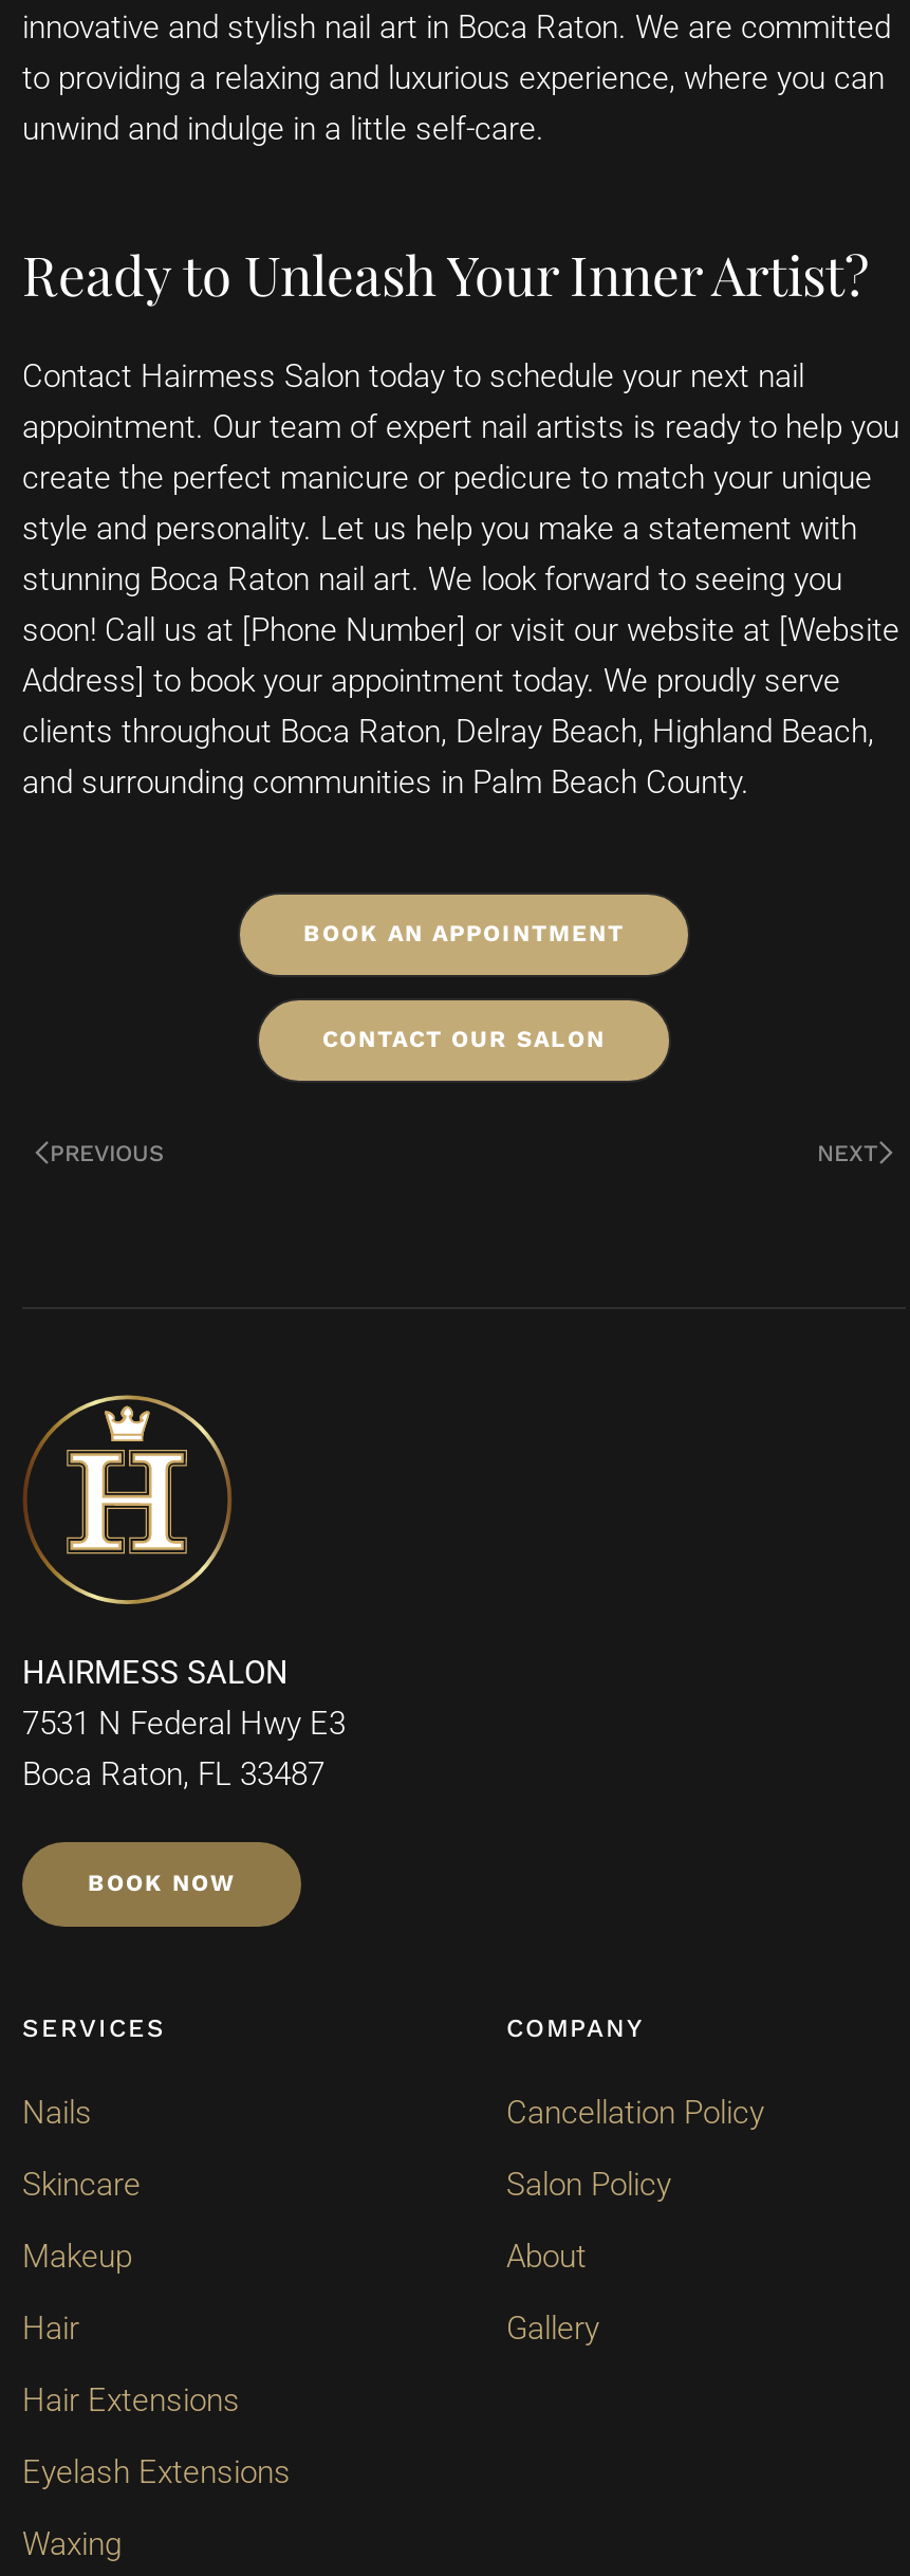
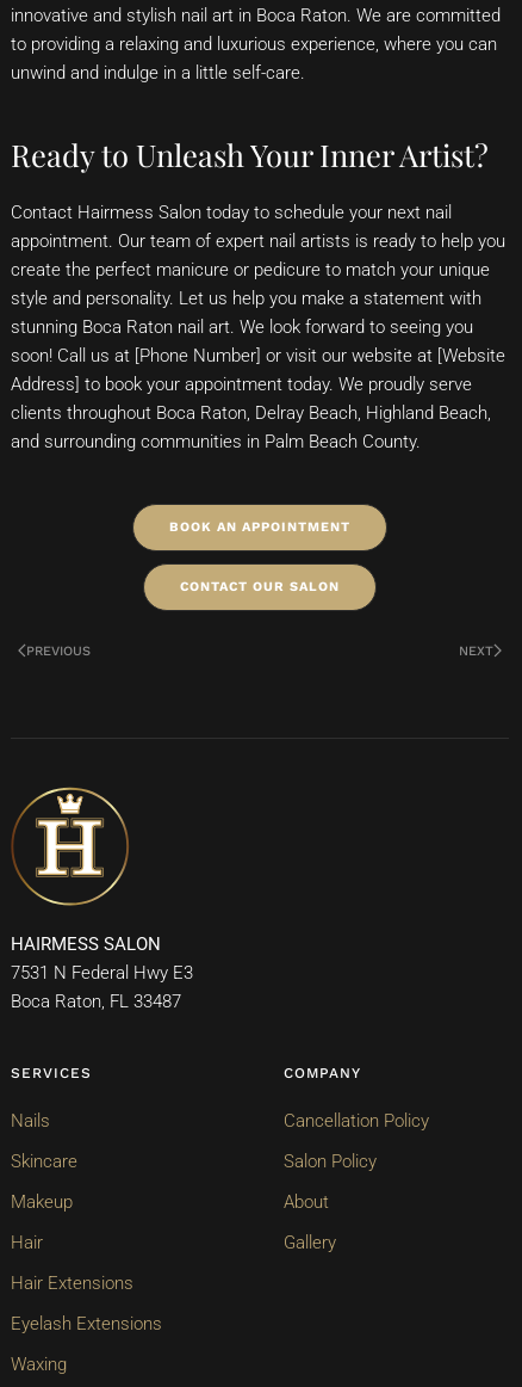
- BOOK NOW
